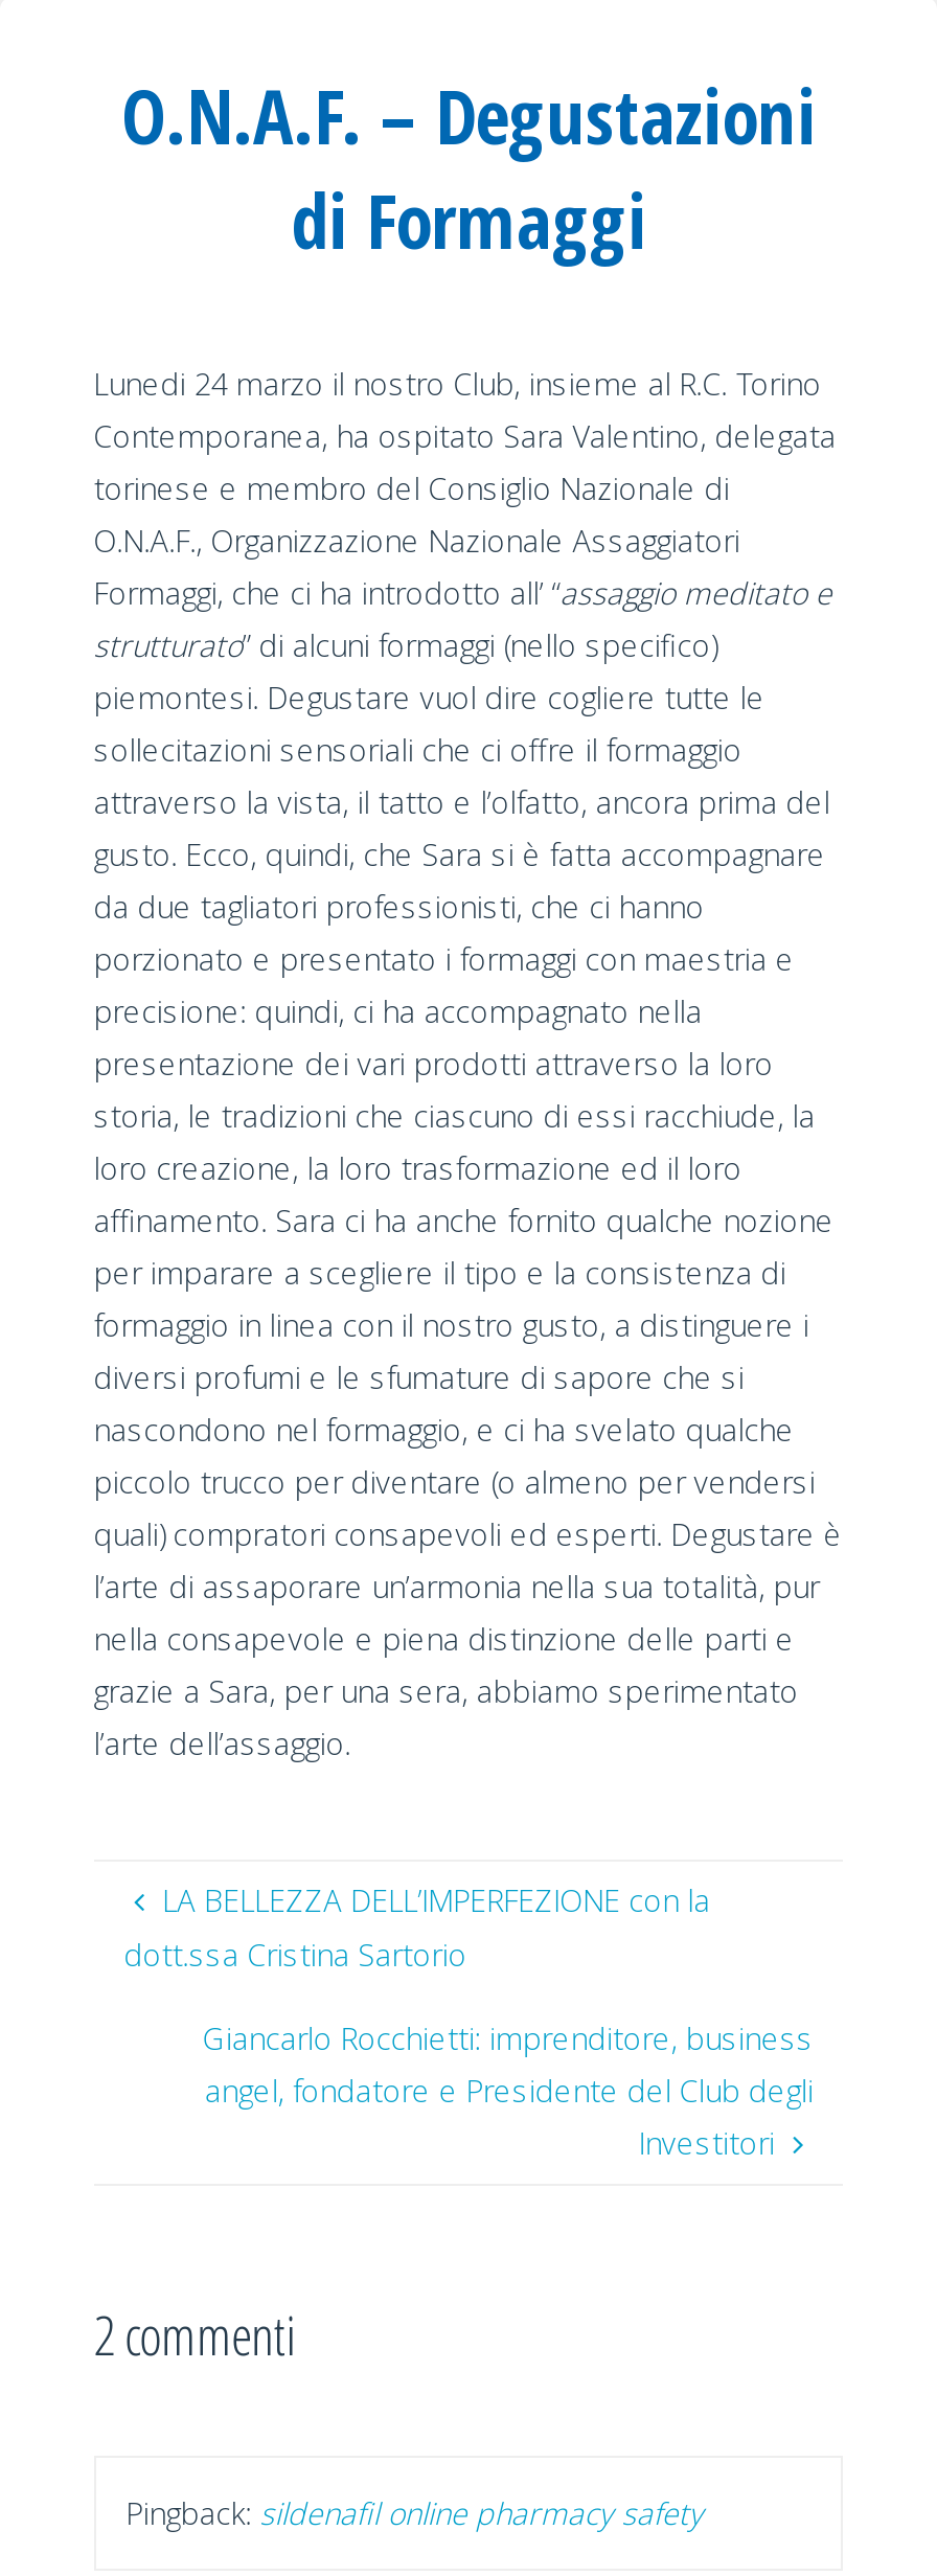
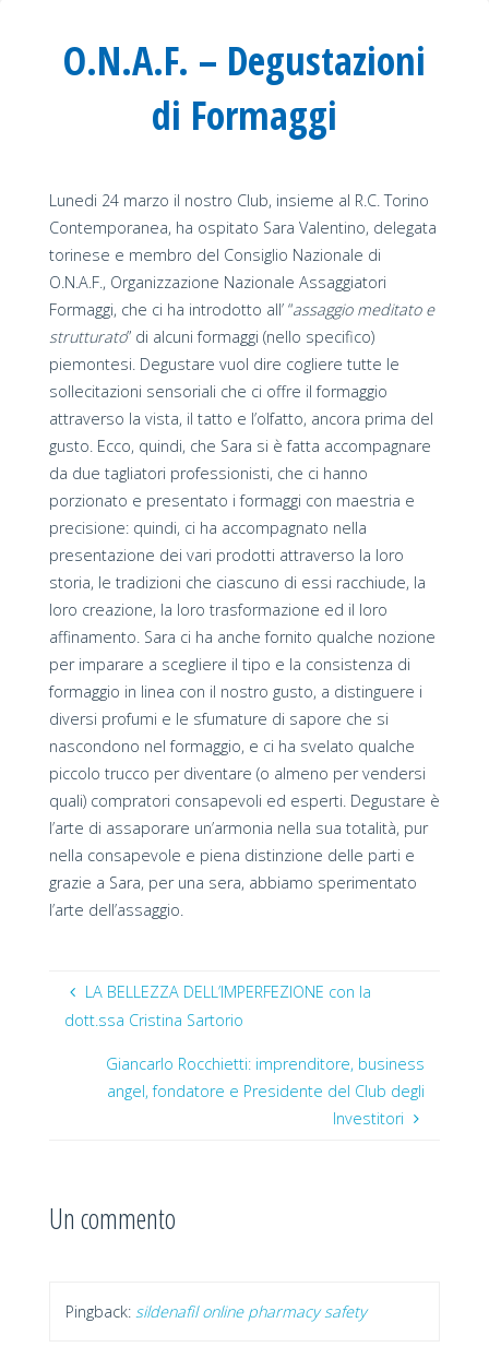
- 2 commenti
+ Un commento
